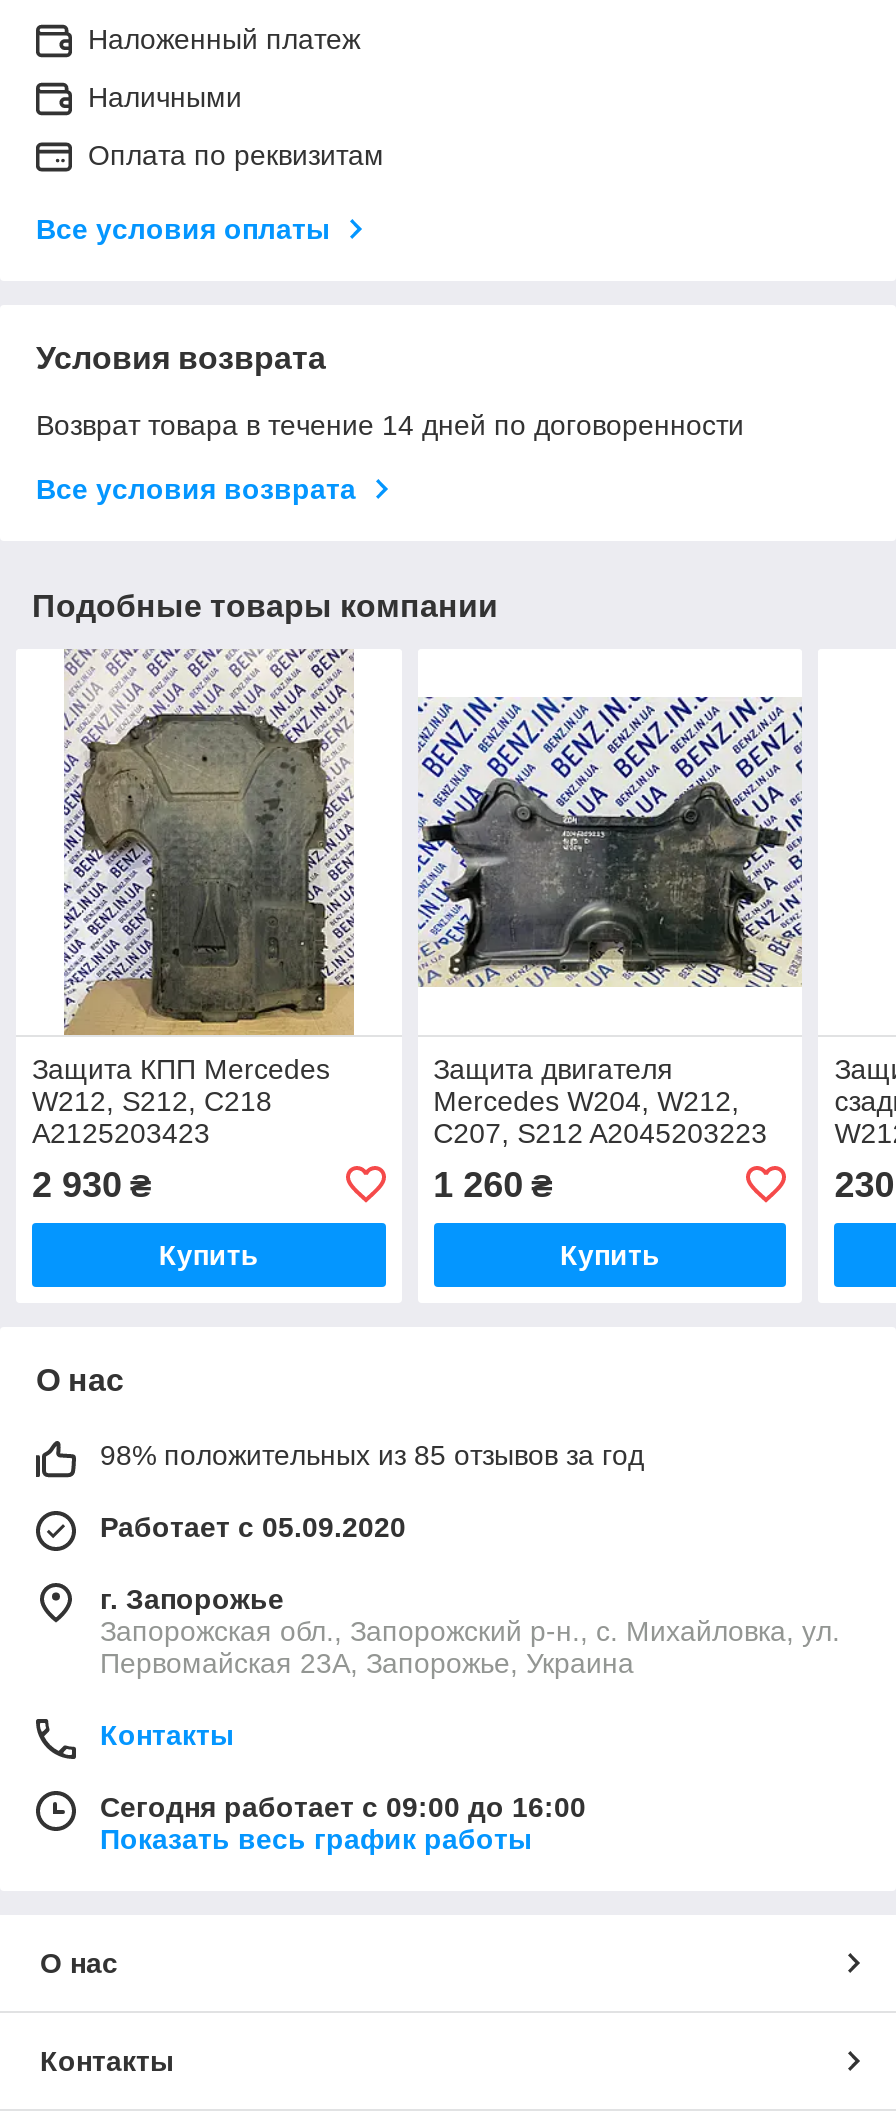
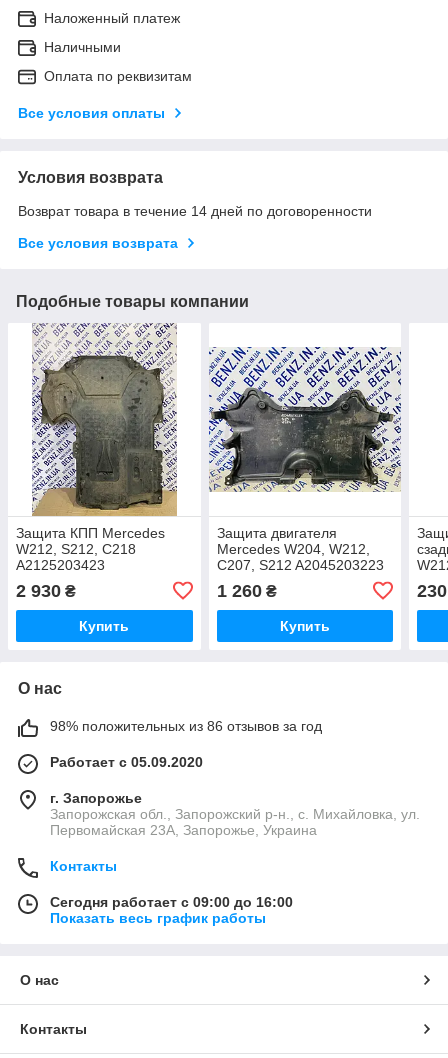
- 98% положительных из 85 отзывов за год
+ 98% положительных из 86 отзывов за год
